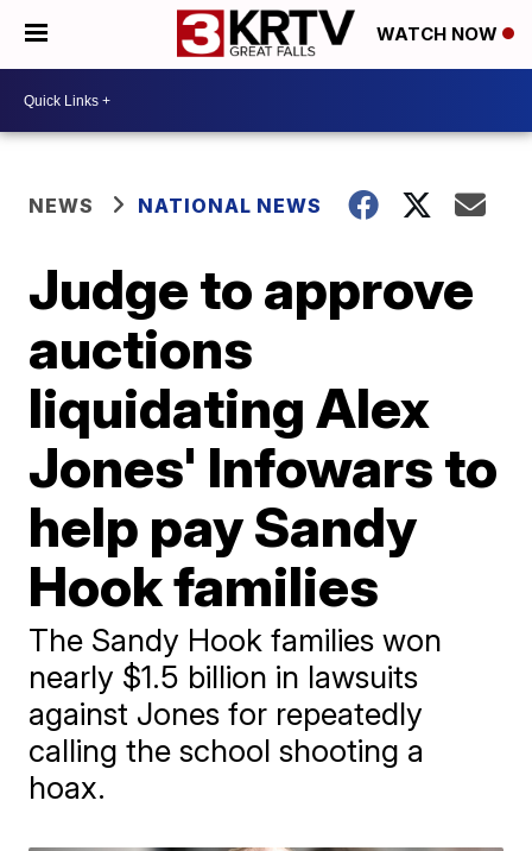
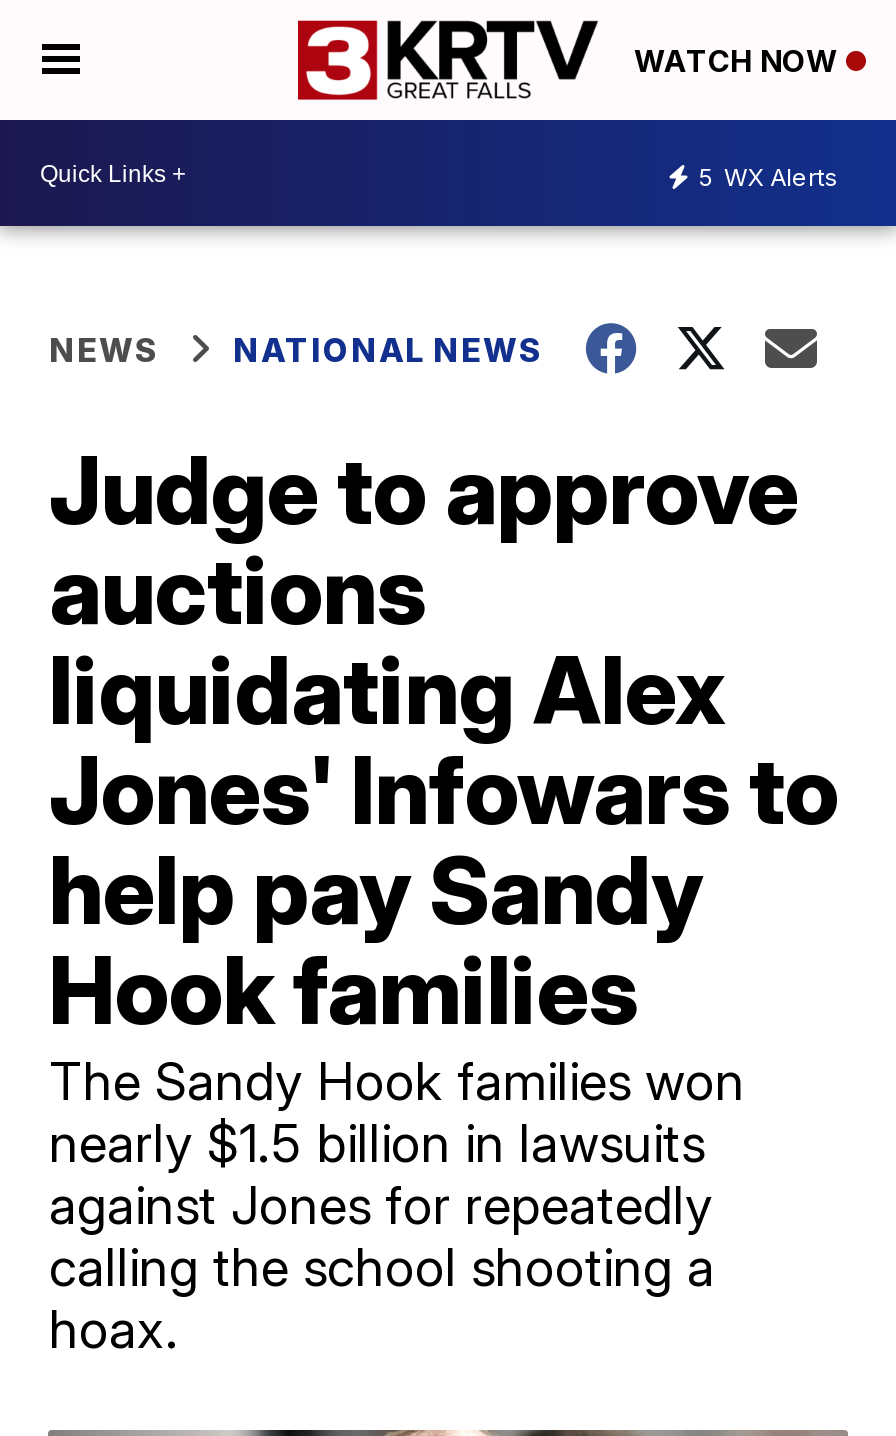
+ 5 WX Alerts
